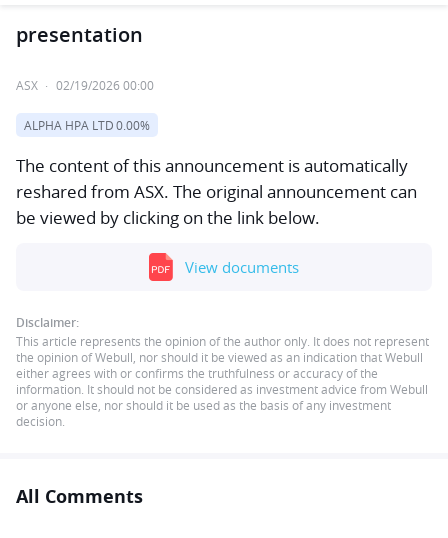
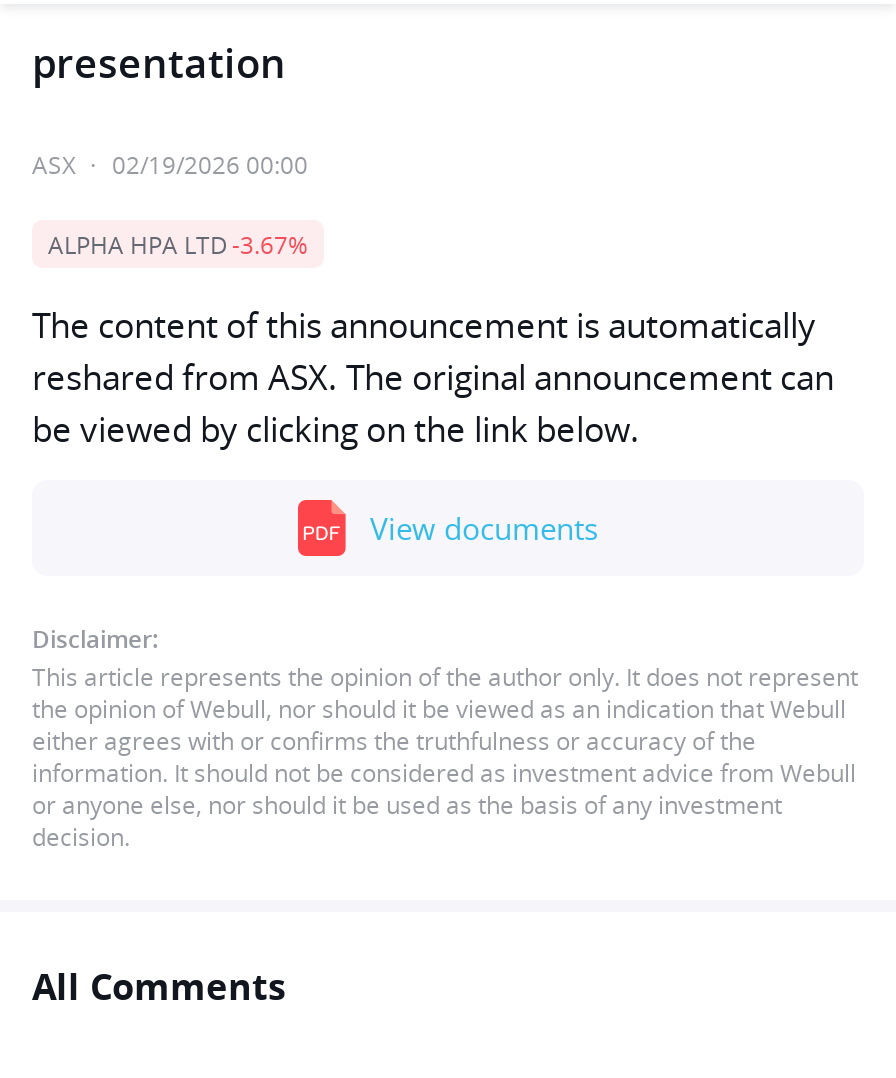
- ALPHA HPA LTD 0.00%
+ ALPHA HPA LTD -3.67%
